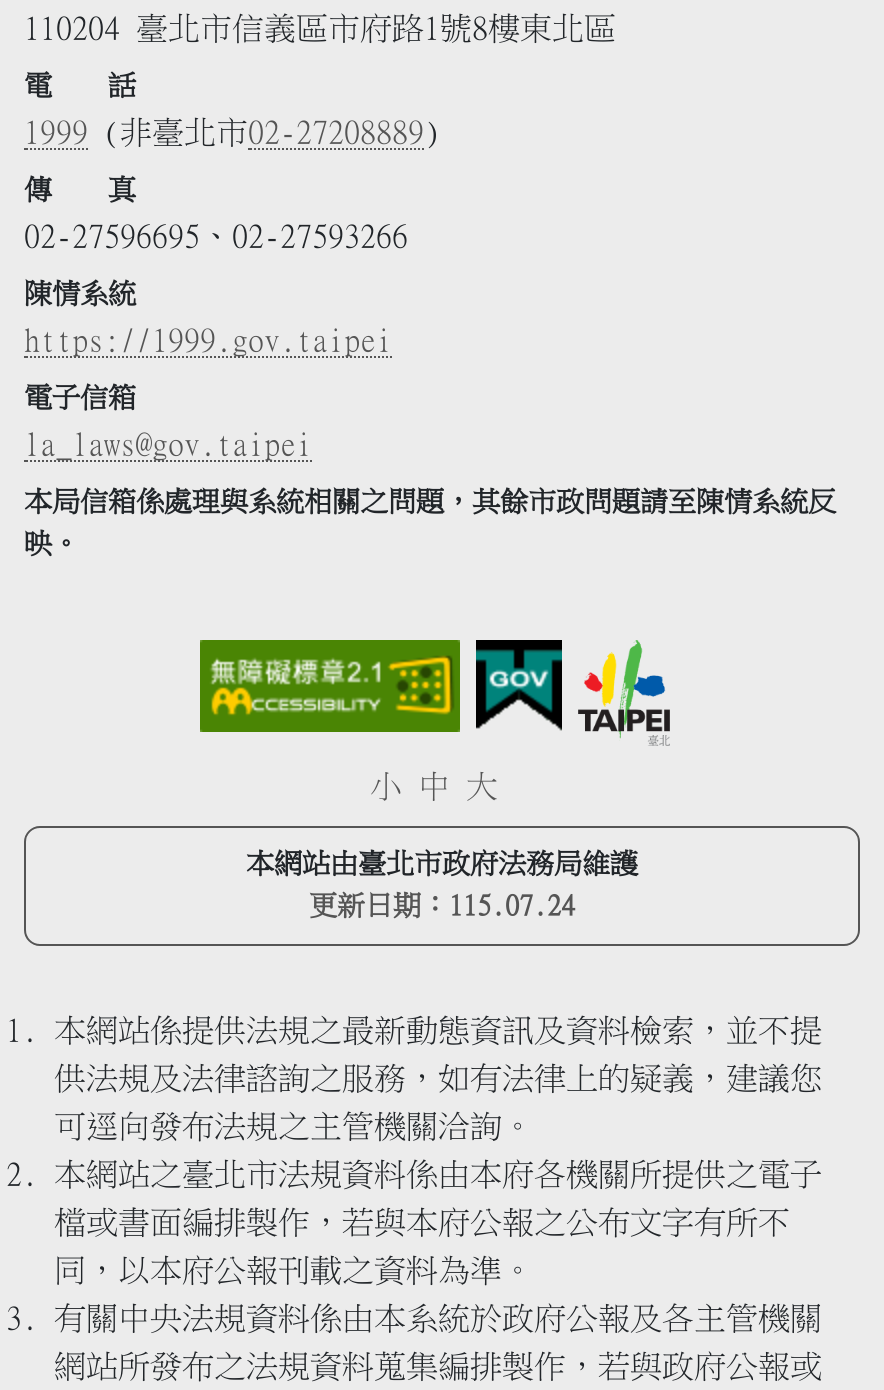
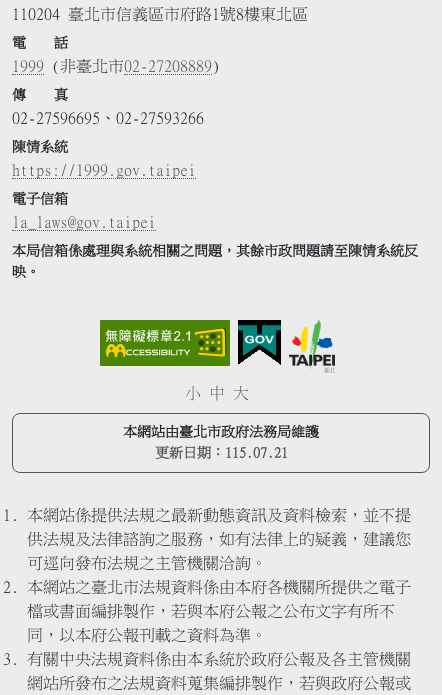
- 更新日期：115.07.24
+ 更新日期：115.07.21
